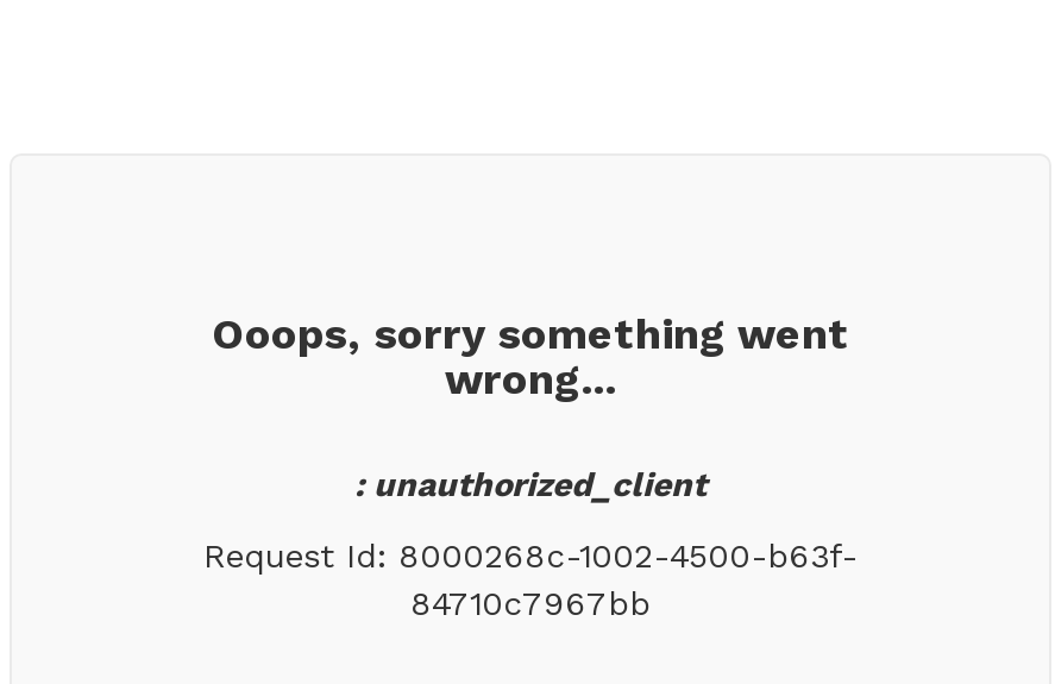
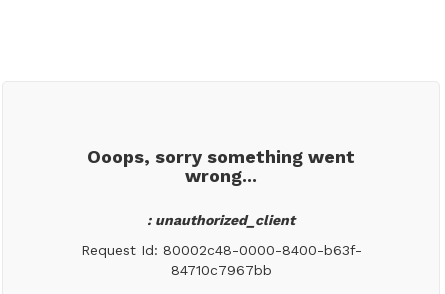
- Request Id: 8000268c-1002-4500-b63f-
+ Request Id: 80002c48-0000-8400-b63f-
